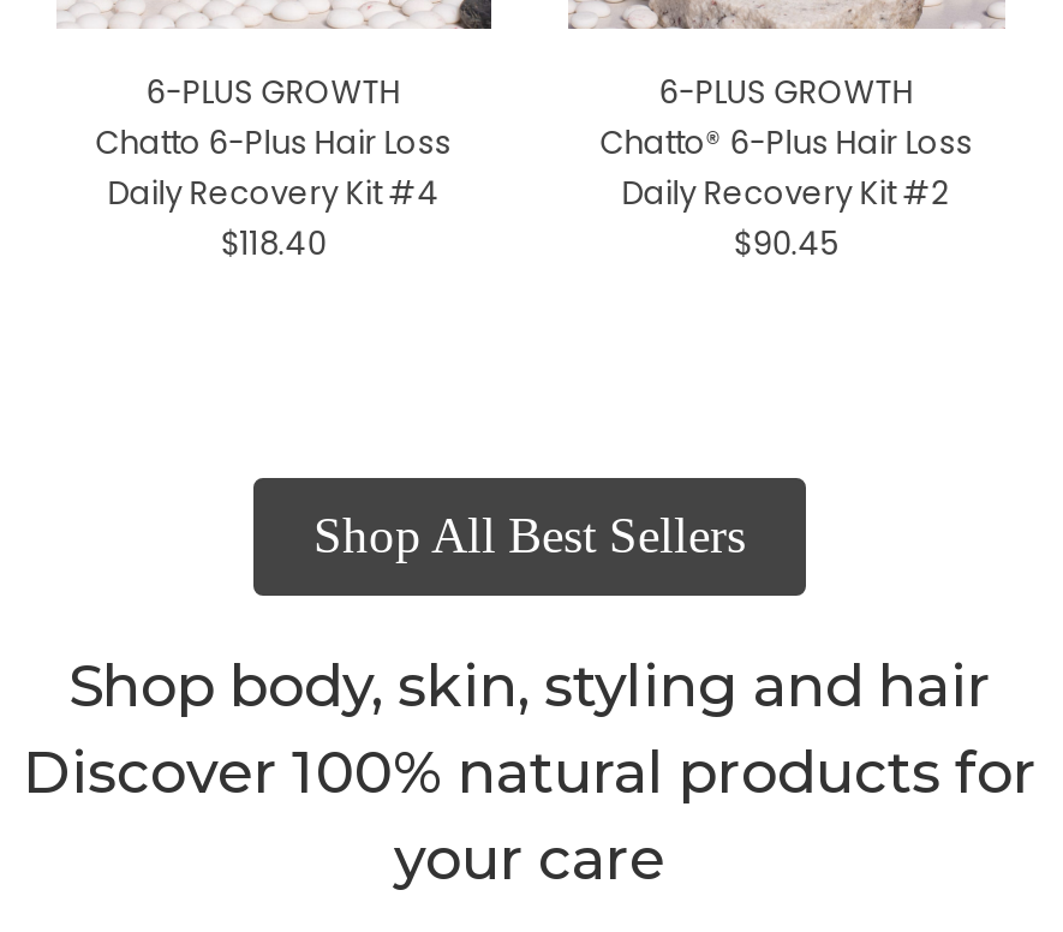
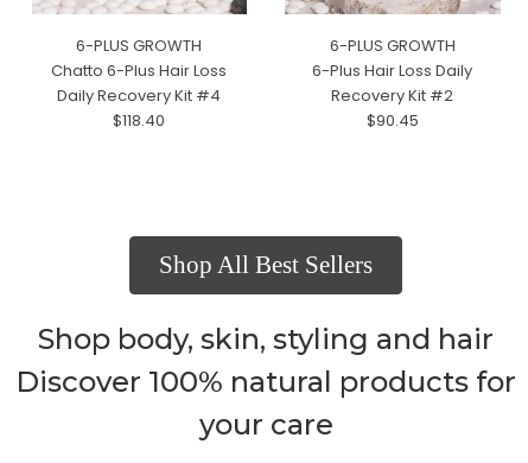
- Chatto® 6-Plus Hair Loss
- Daily Recovery Kit #2
+ 6-Plus Hair Loss Daily
+ Recovery Kit #2
